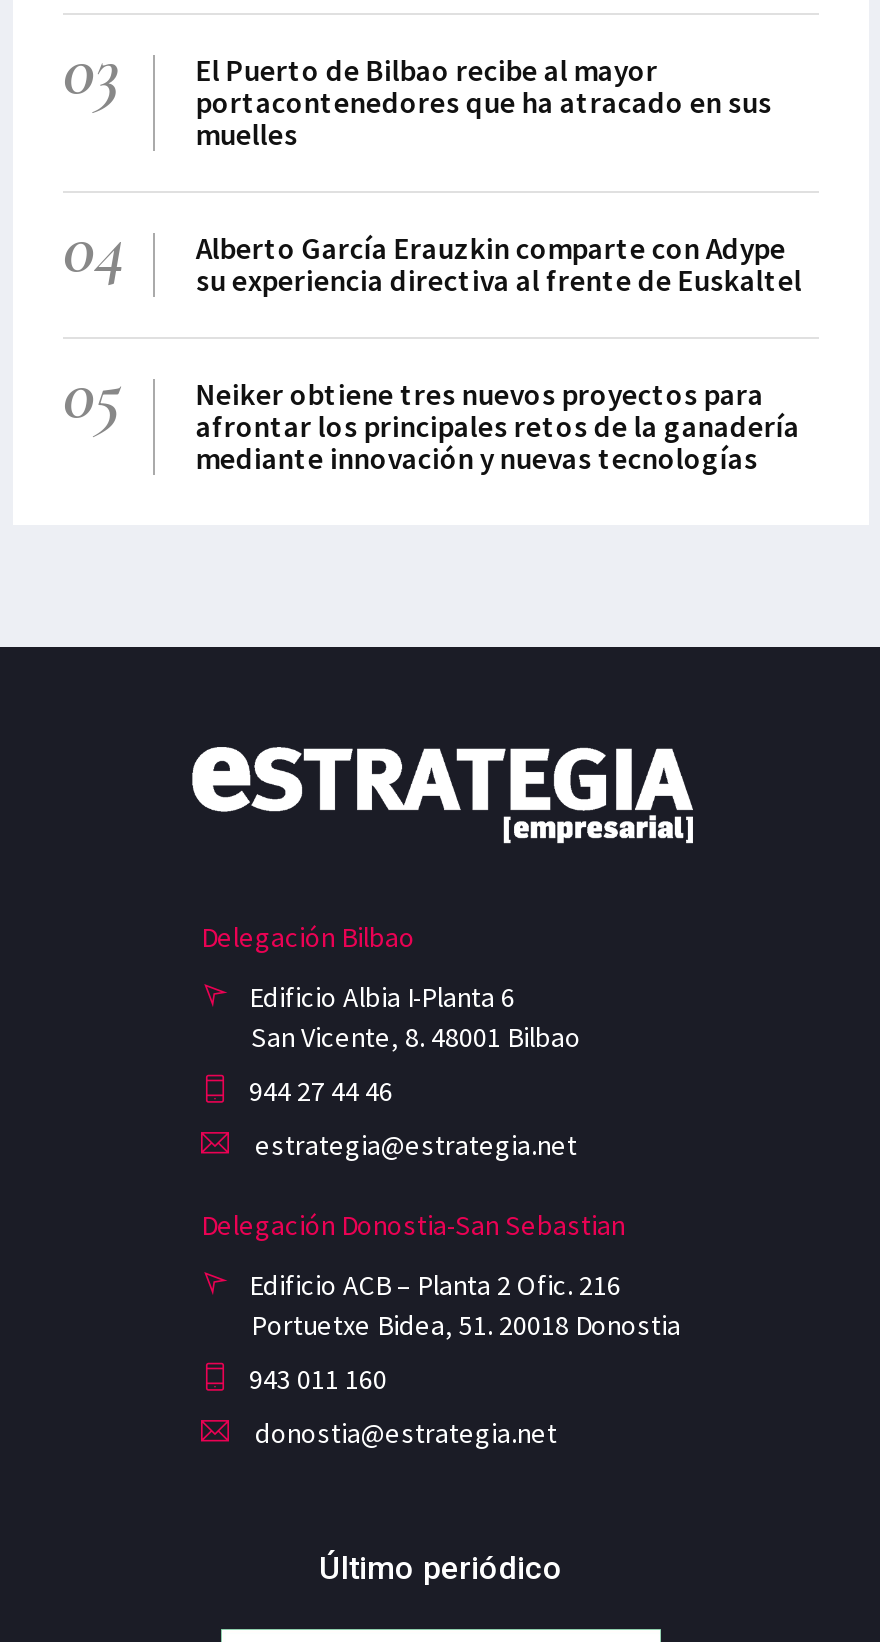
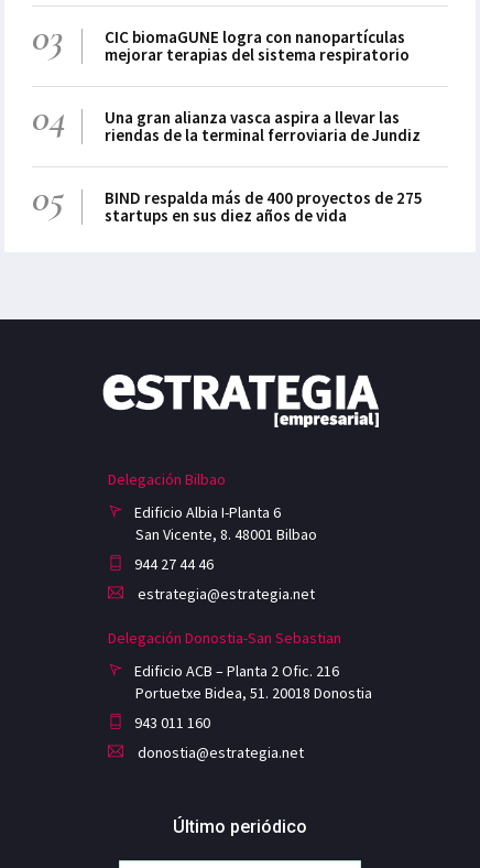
- El Puerto de Bilbao recibe al mayor
- portacontenedores que ha atracado en sus
- muelles
+ CIC biomaGUNE logra con nanopartículas
+ mejorar terapias del sistema respiratorio

- Alberto García Erauzkin comparte con Adype
- su experiencia directiva al frente de Euskaltel
+ Una gran alianza vasca aspira a llevar las
+ riendas de la terminal ferroviaria de Jundiz

- Neiker obtiene tres nuevos proyectos para
- afrontar los principales retos de la ganadería
- mediante innovación y nuevas tecnologías
+ BIND respalda más de 400 proyectos de 275
+ startups en sus diez años de vida
